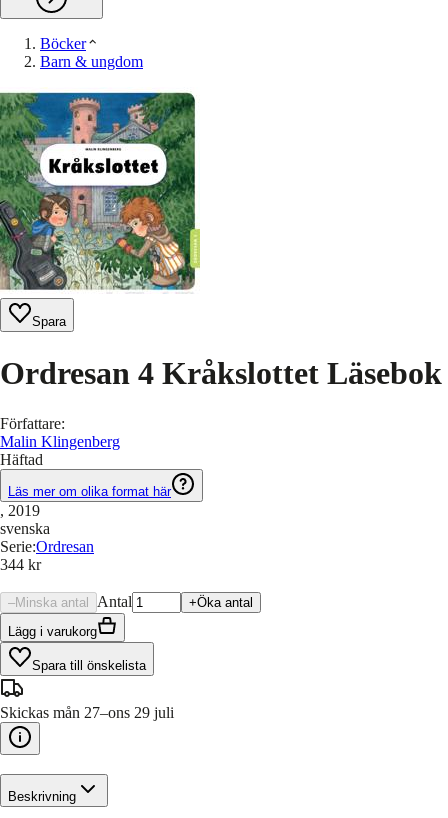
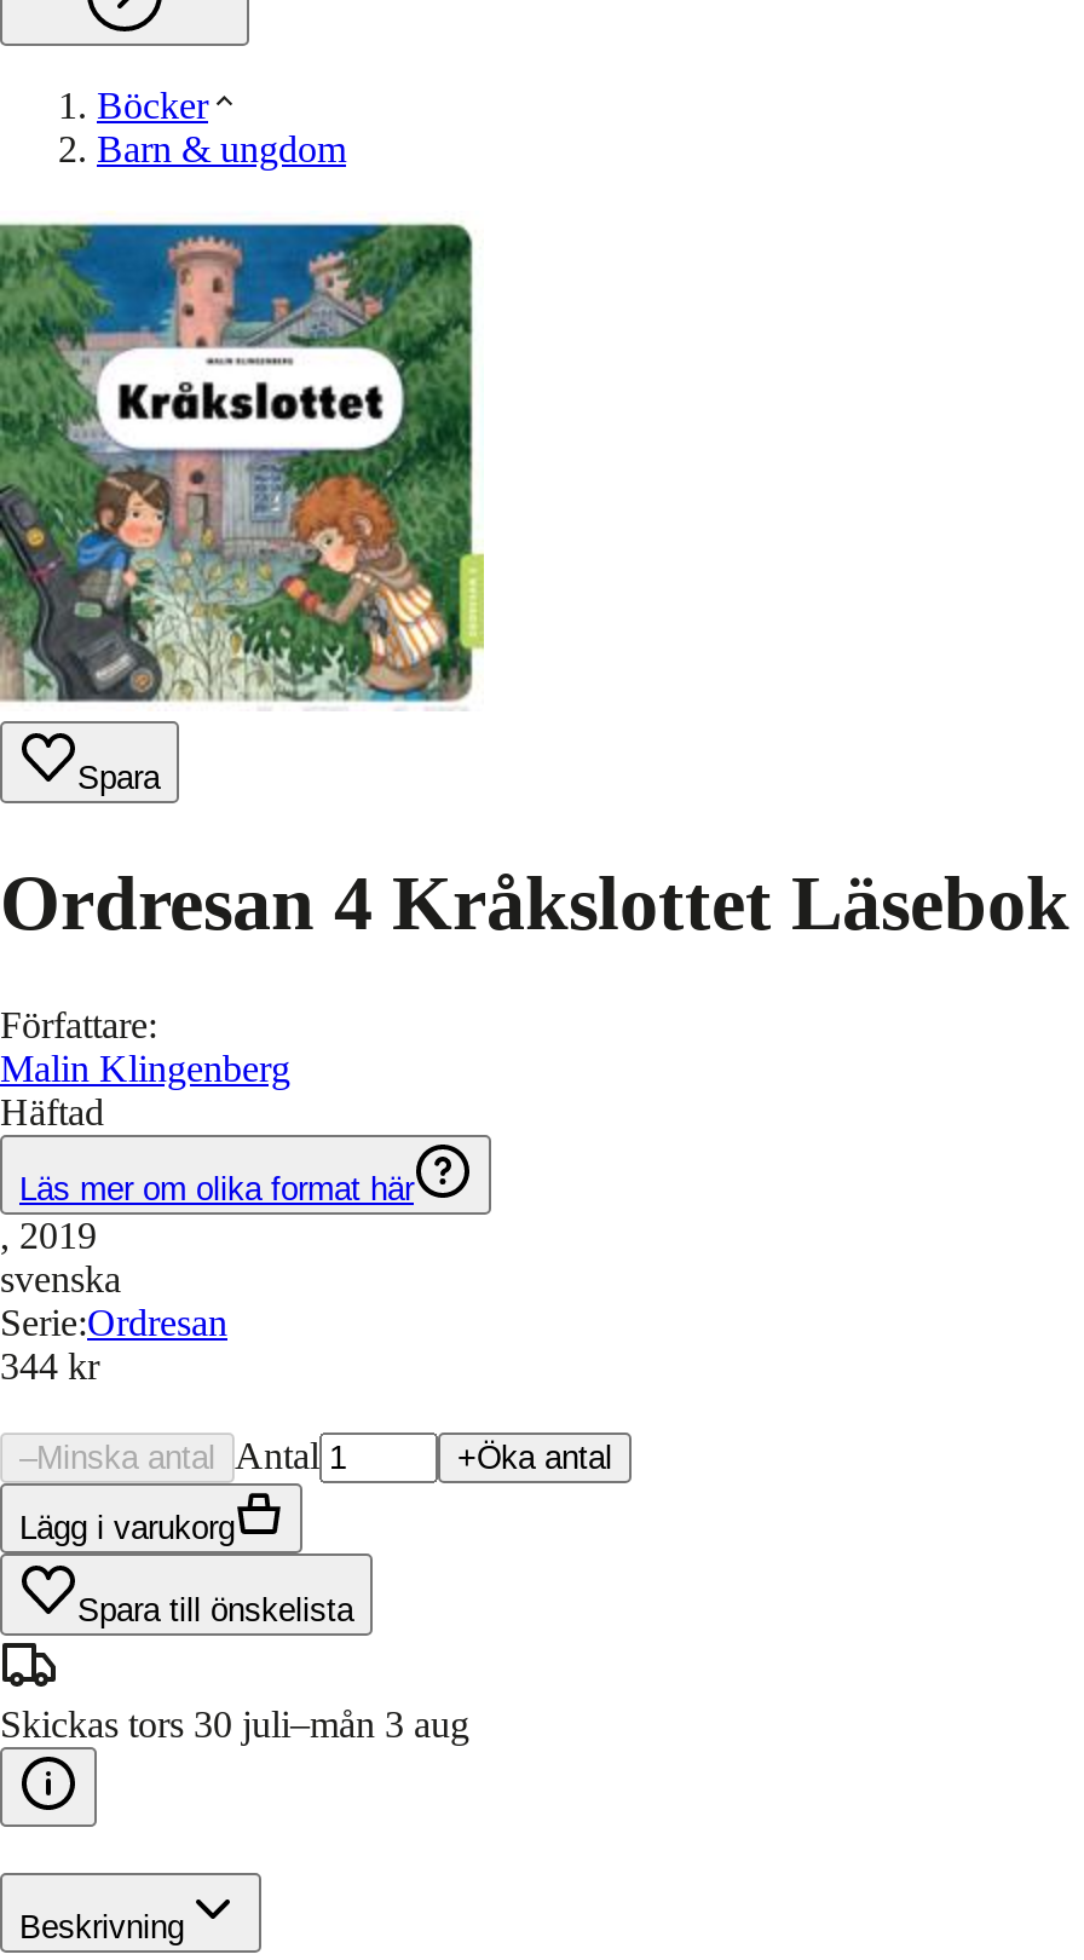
- Skickas mån 27–ons 29 juli
+ Skickas tors 30 juli–mån 3 aug
